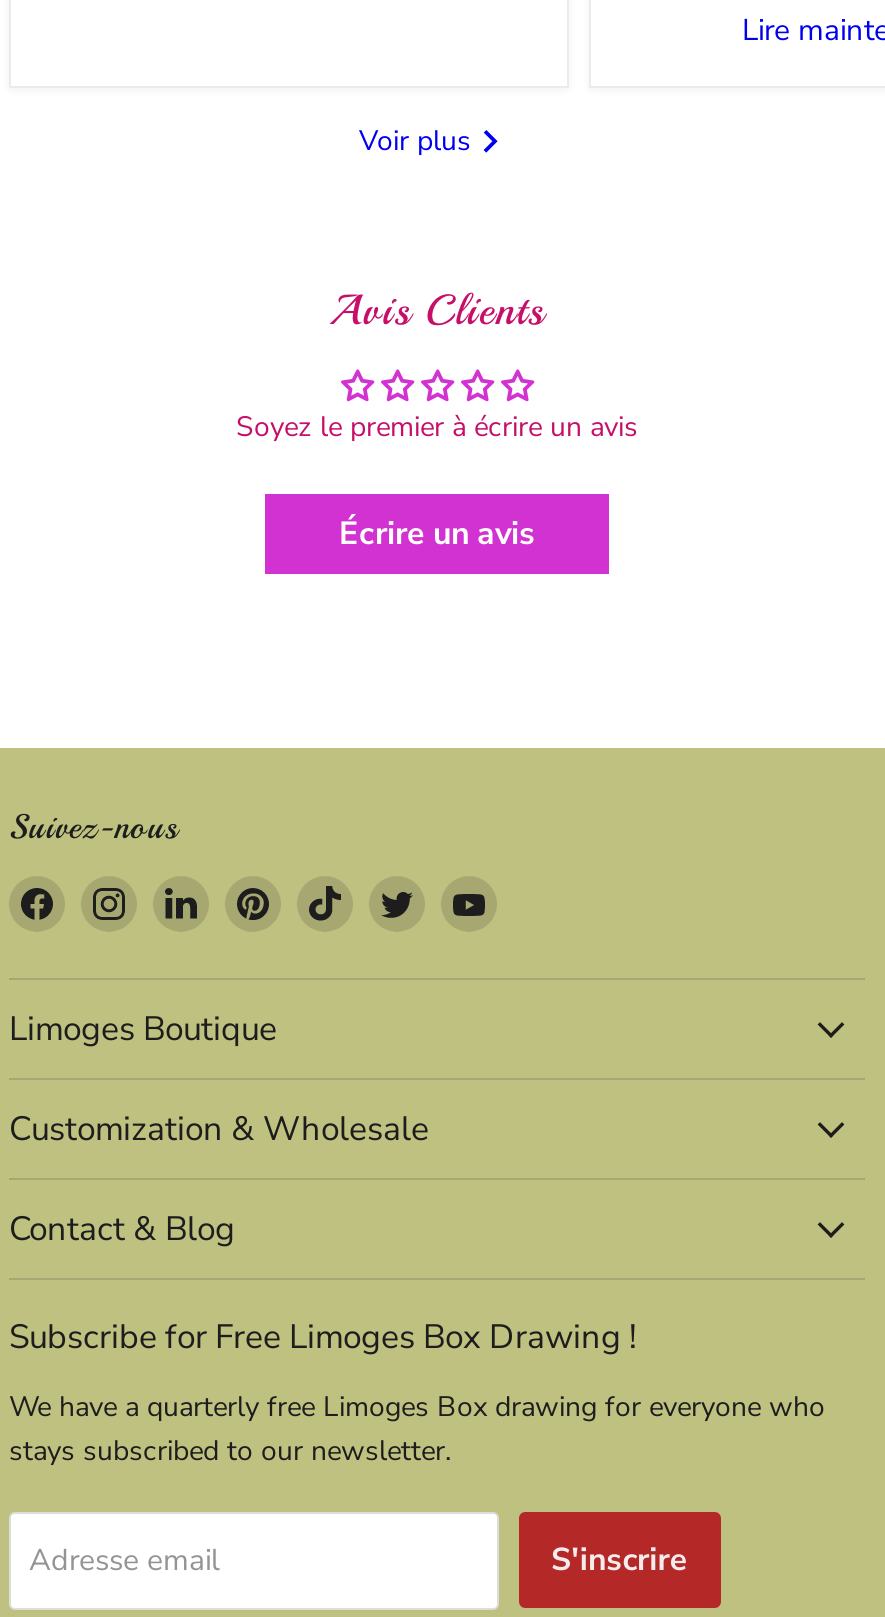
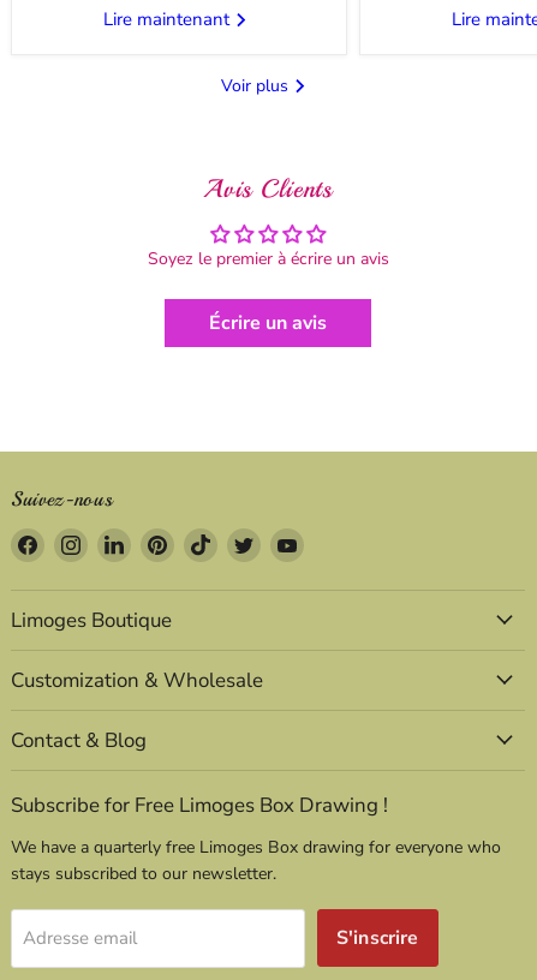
+ Lire maintenant
